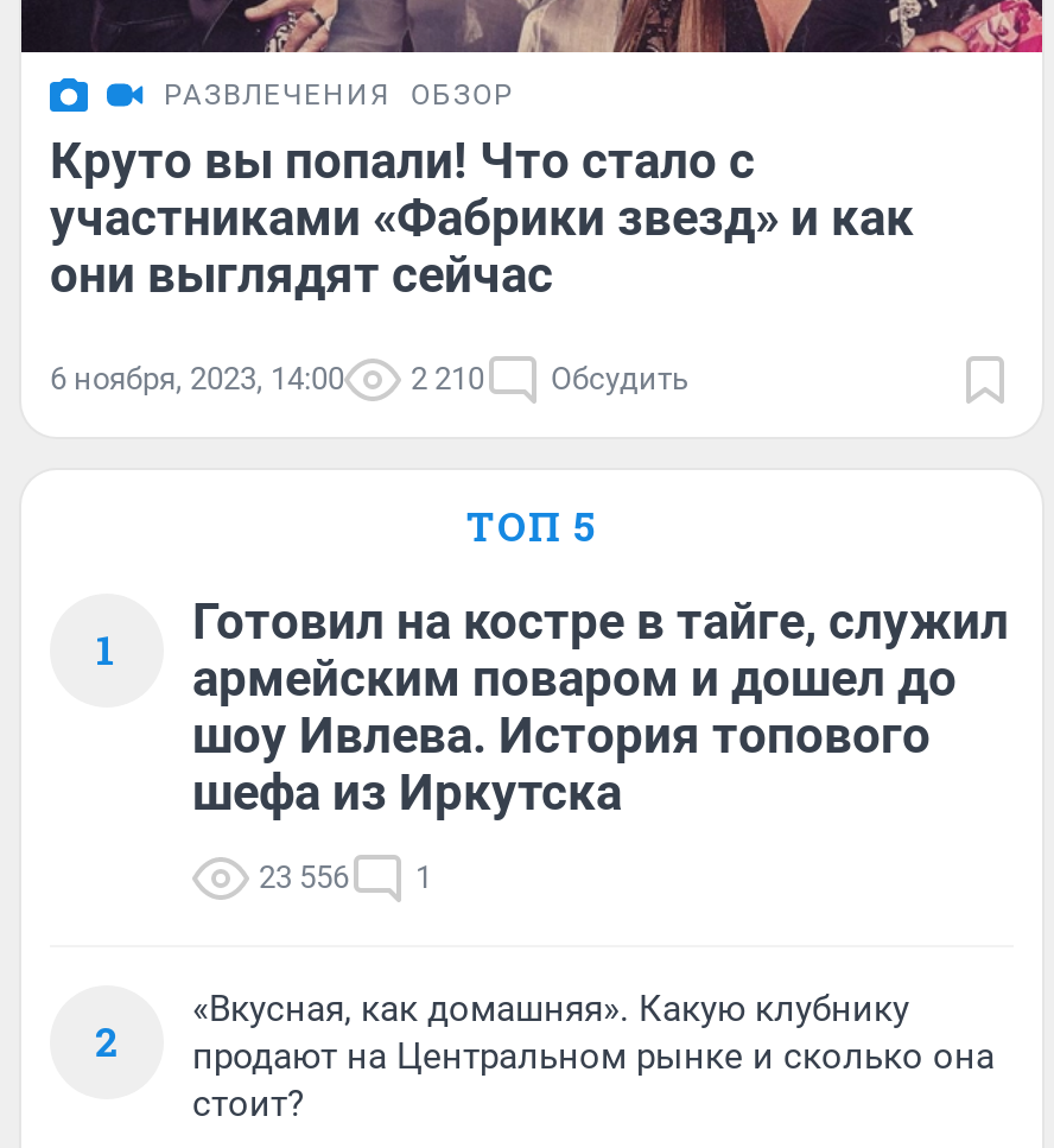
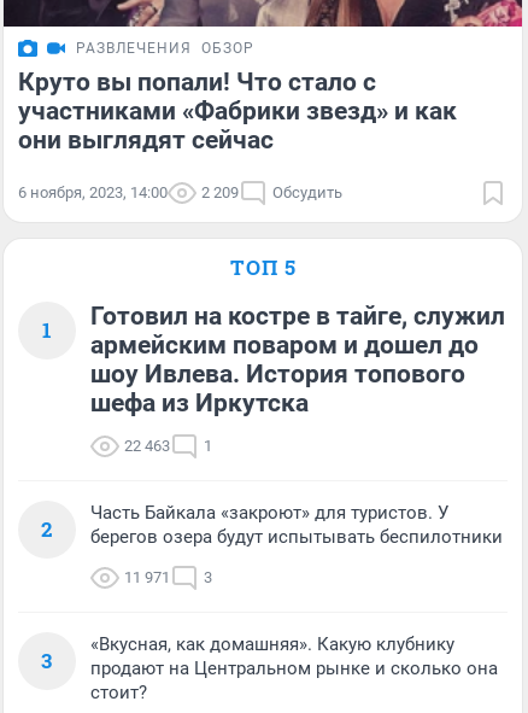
- 6 ноября, 2023, 14:00 2 210 Обсудить
+ 6 ноября, 2023, 14:00 2 209 Обсудить

- 23 556 1
+ 22 463 1

+ Часть Байкала «закроют» для туристов. У
+ берегов озера будут испытывать беспилотники
+ 11 971
+ 3
+ 3
